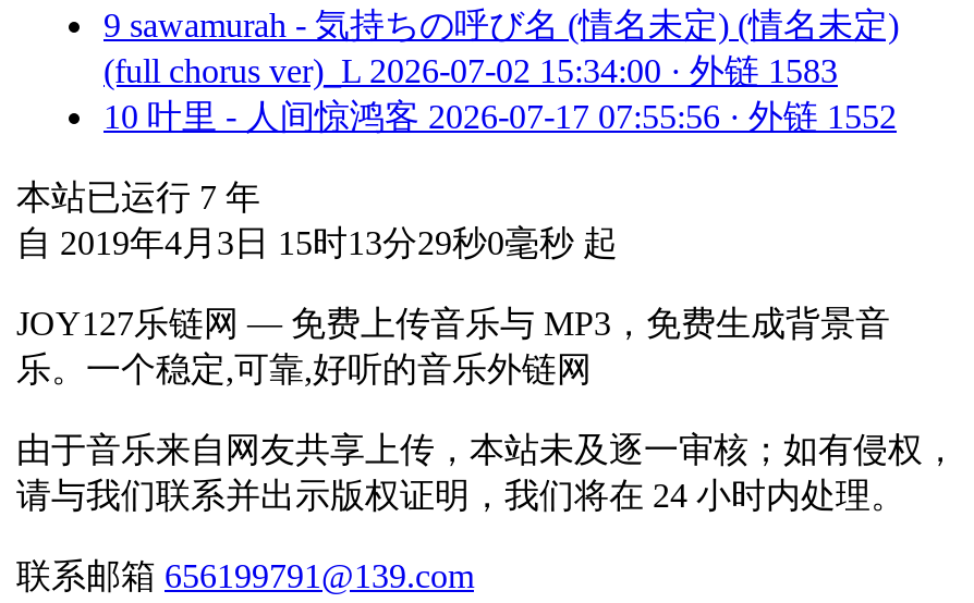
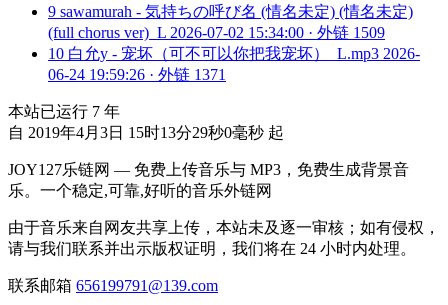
- (full chorus ver)_L 2026-07-02 15:34:00 · 外链 1583
- 10 叶里 - 人间惊鸿客 2026-07-17 07:55:56 · 外链 1552
+ (full chorus ver)_L 2026-07-02 15:34:00 · 外链 1509
+ 10 白允y - 宠坏（可不可以你把我宠坏）_L.mp3 2026-
+ 06-24 19:59:26 · 外链 1371
